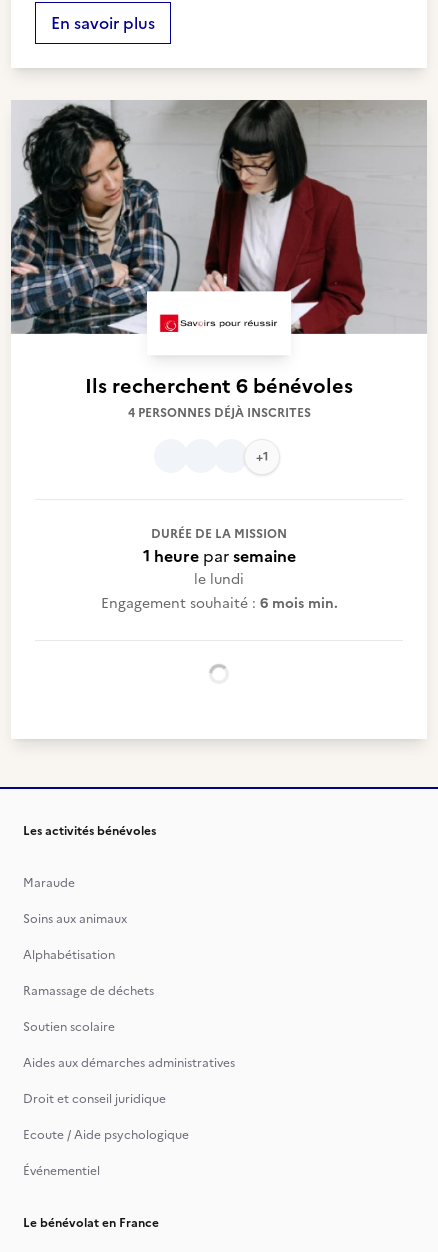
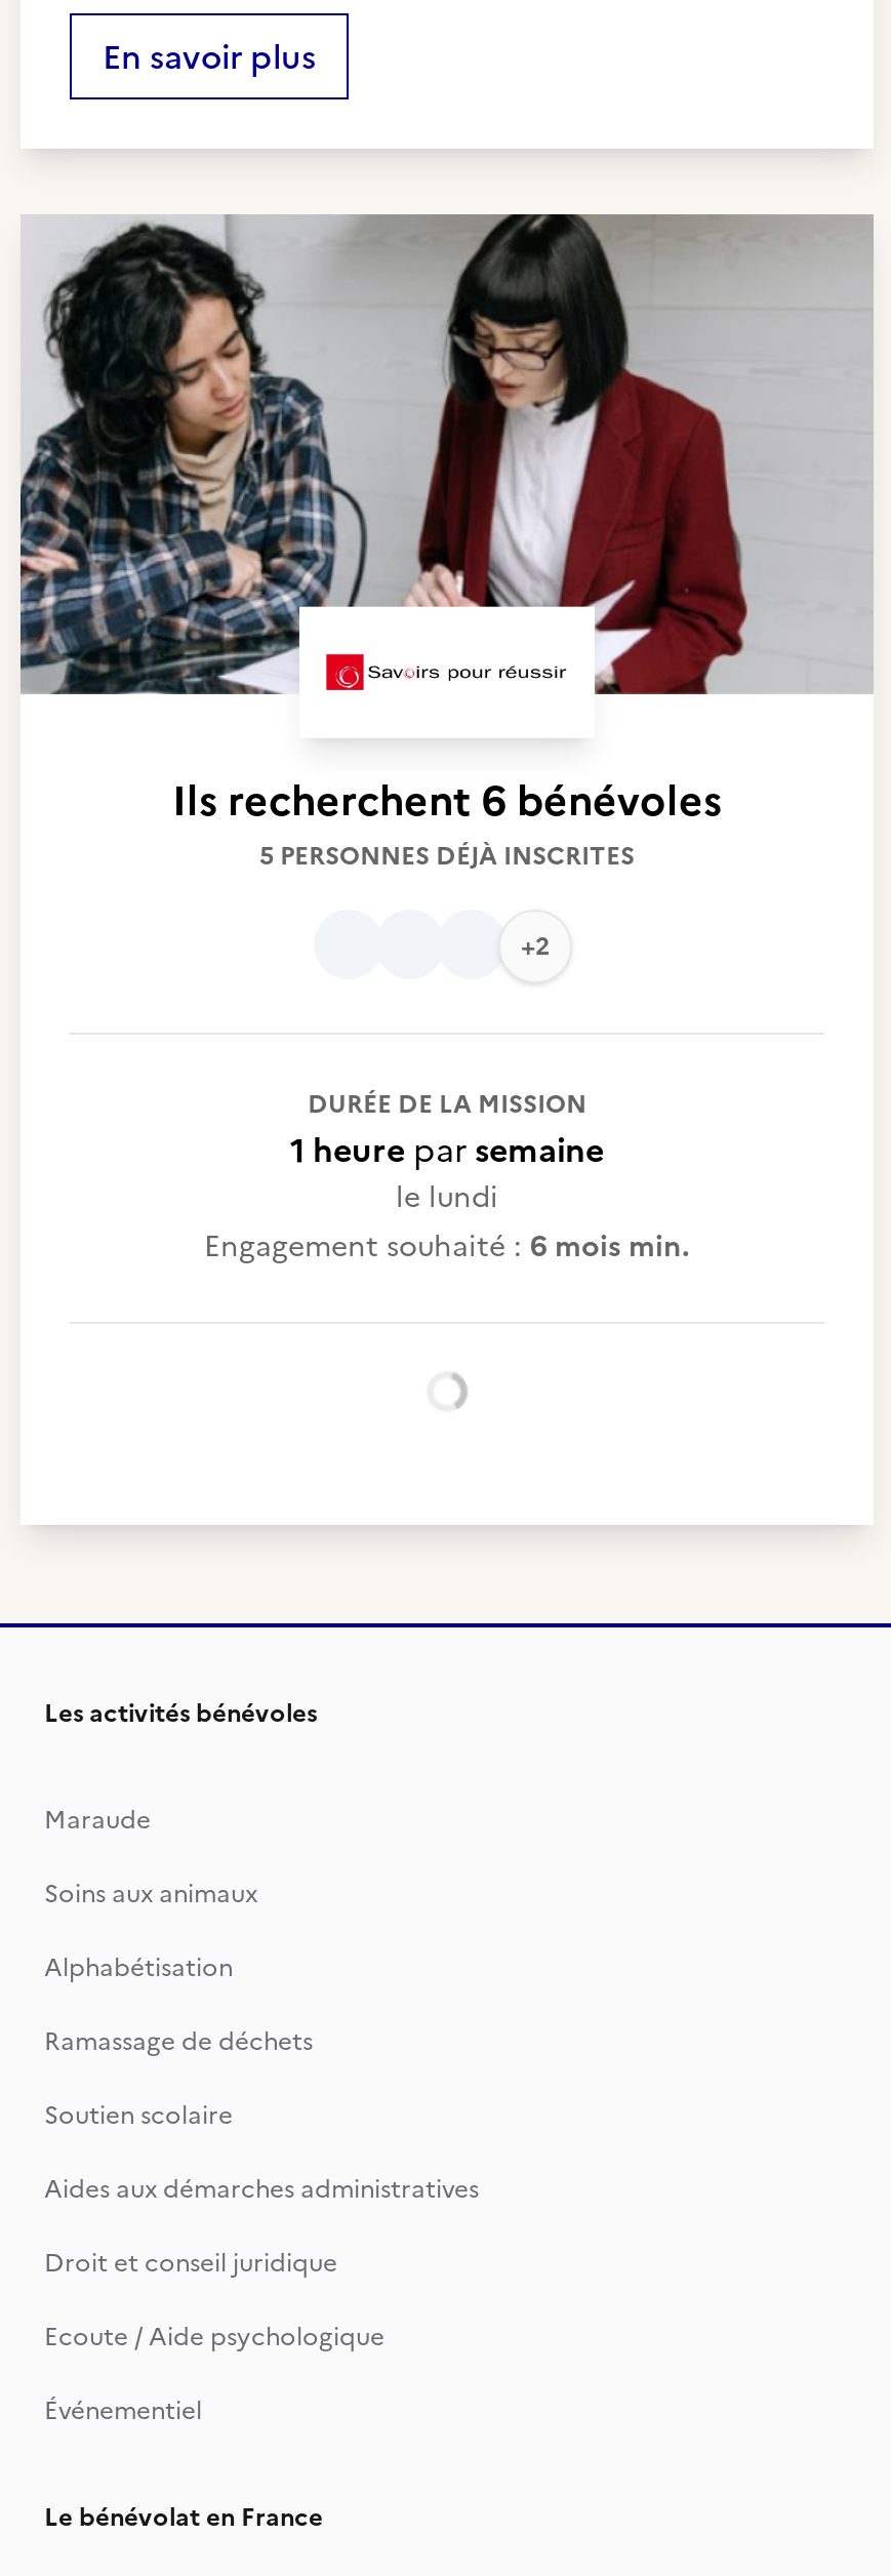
- 4 PERSONNES DÉJÀ INSCRITES
+ 5 PERSONNES DÉJÀ INSCRITES

- +1
+ +2
